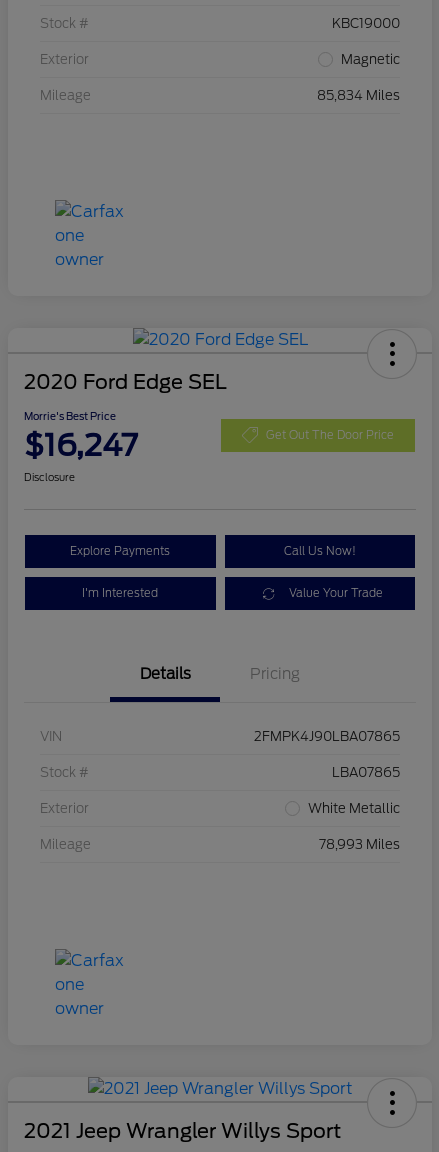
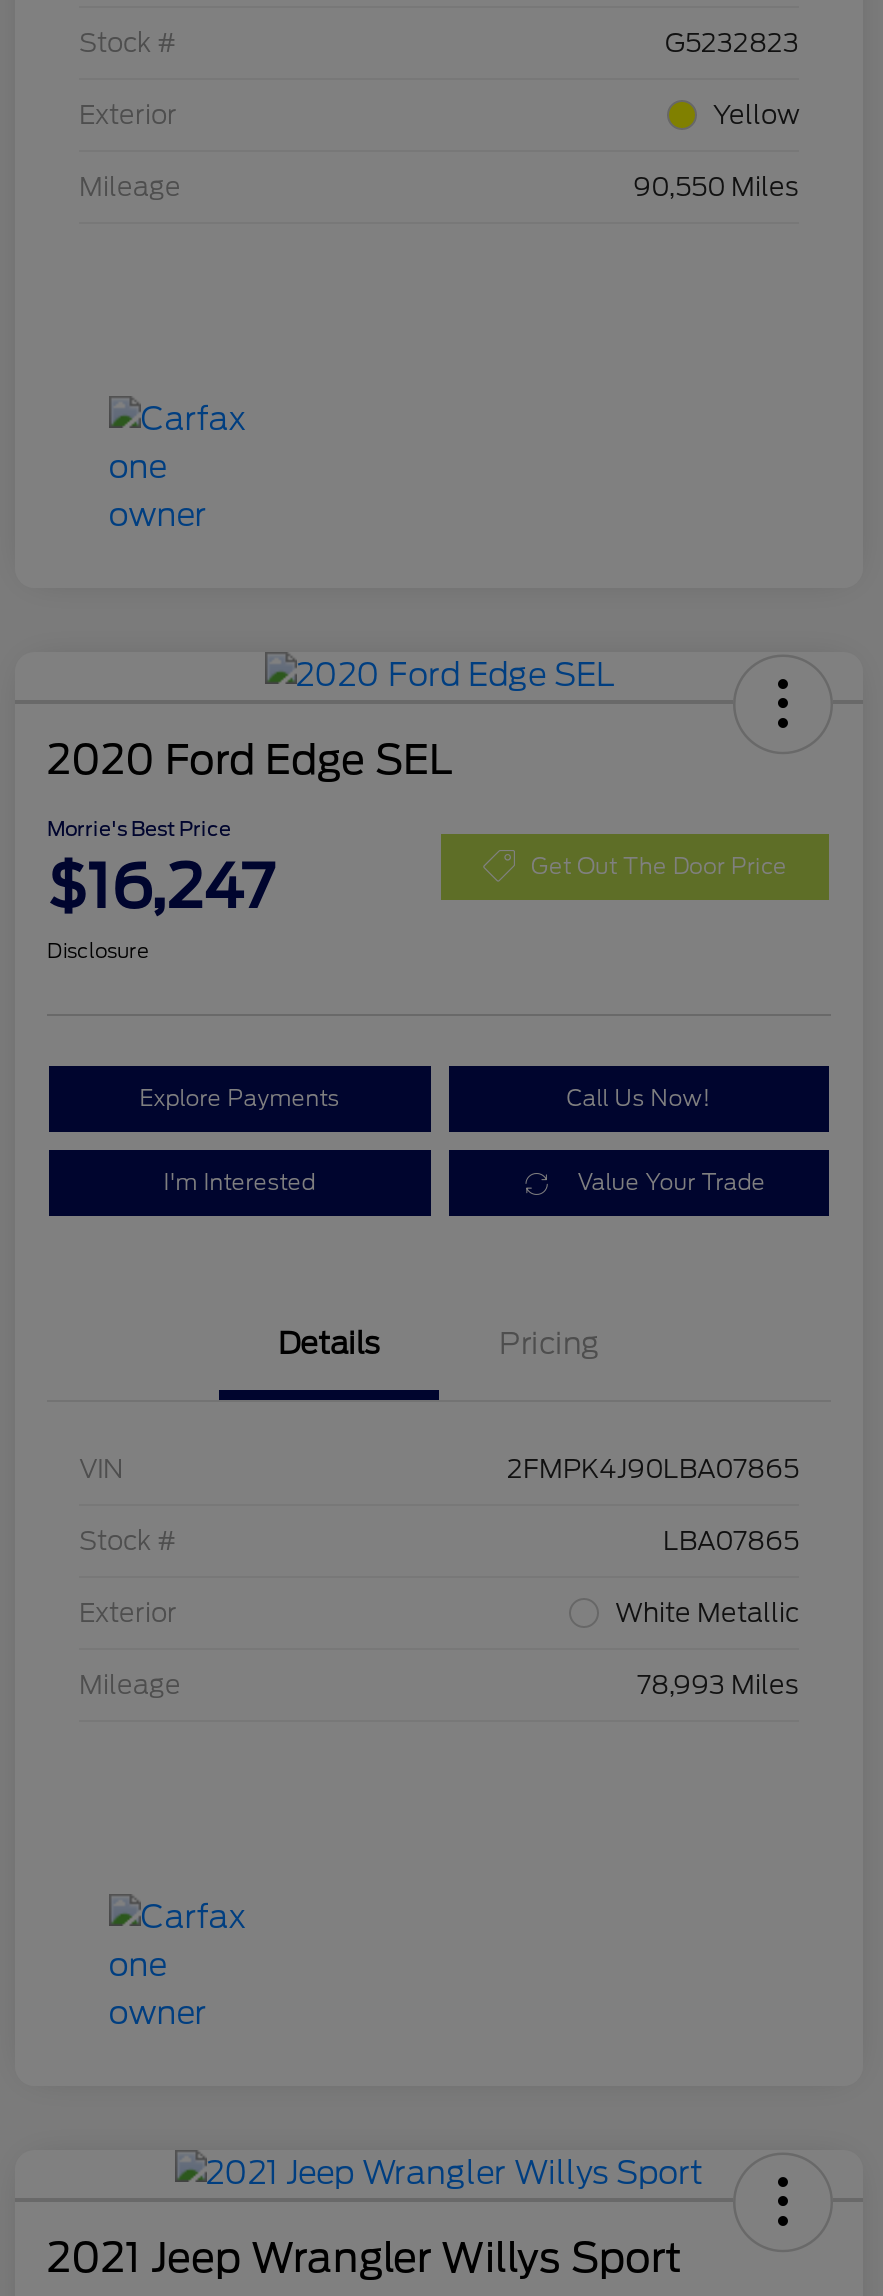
- KBC19000
+ G5232823

- Magnetic
+ Yellow

- 85,834 Miles
+ 90,550 Miles
